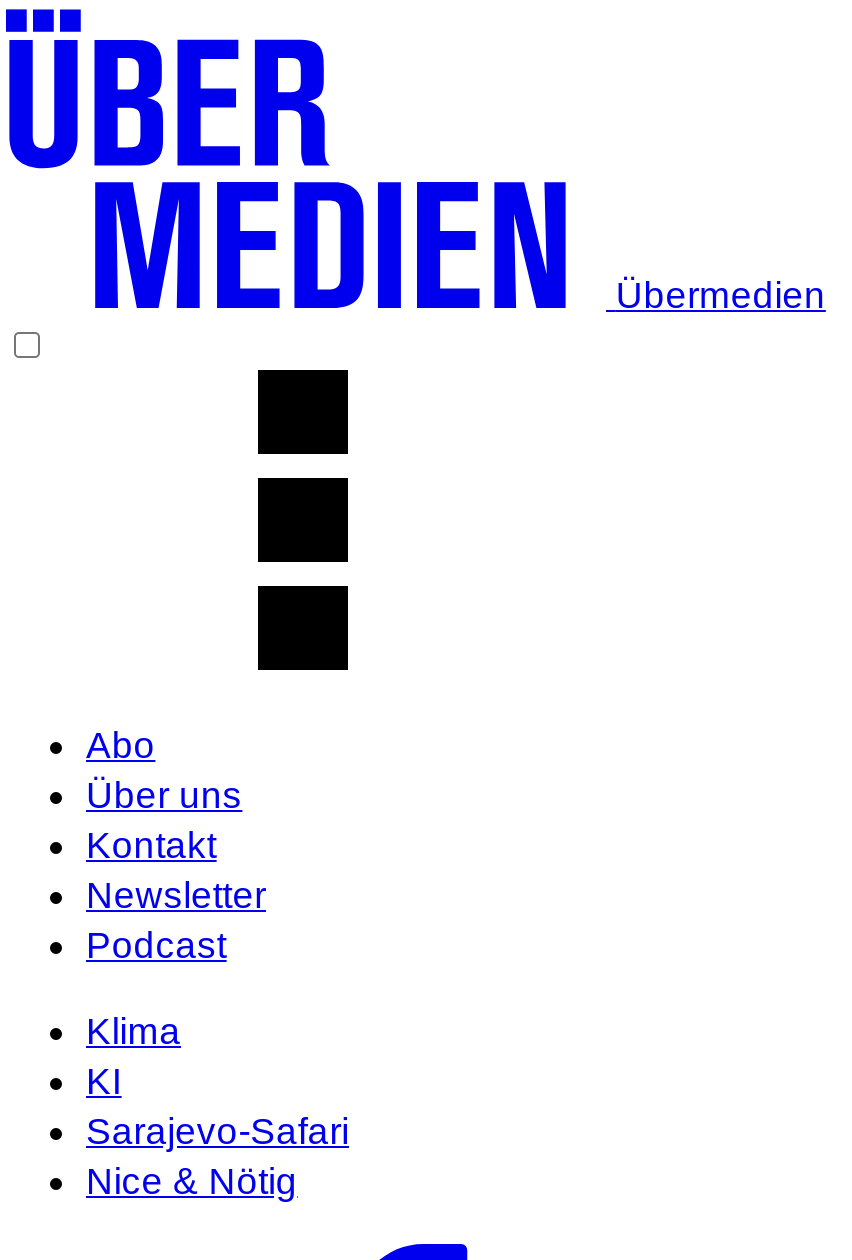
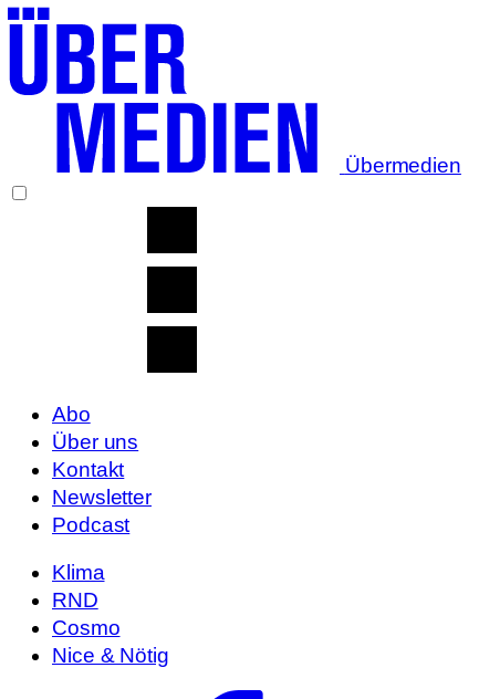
- KI
- Sarajevo-Safari
+ RND
+ Cosmo
